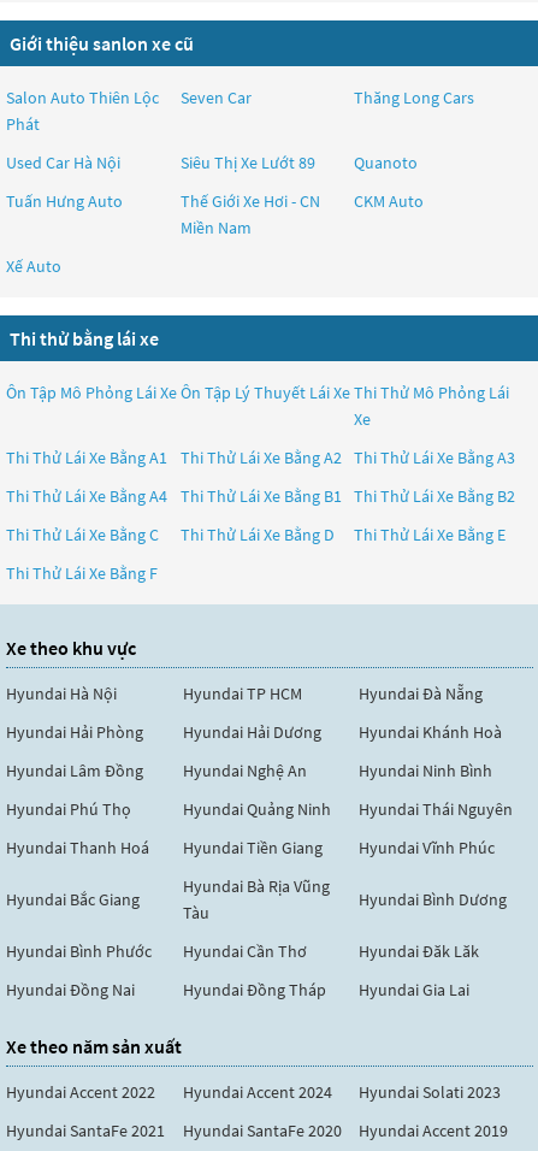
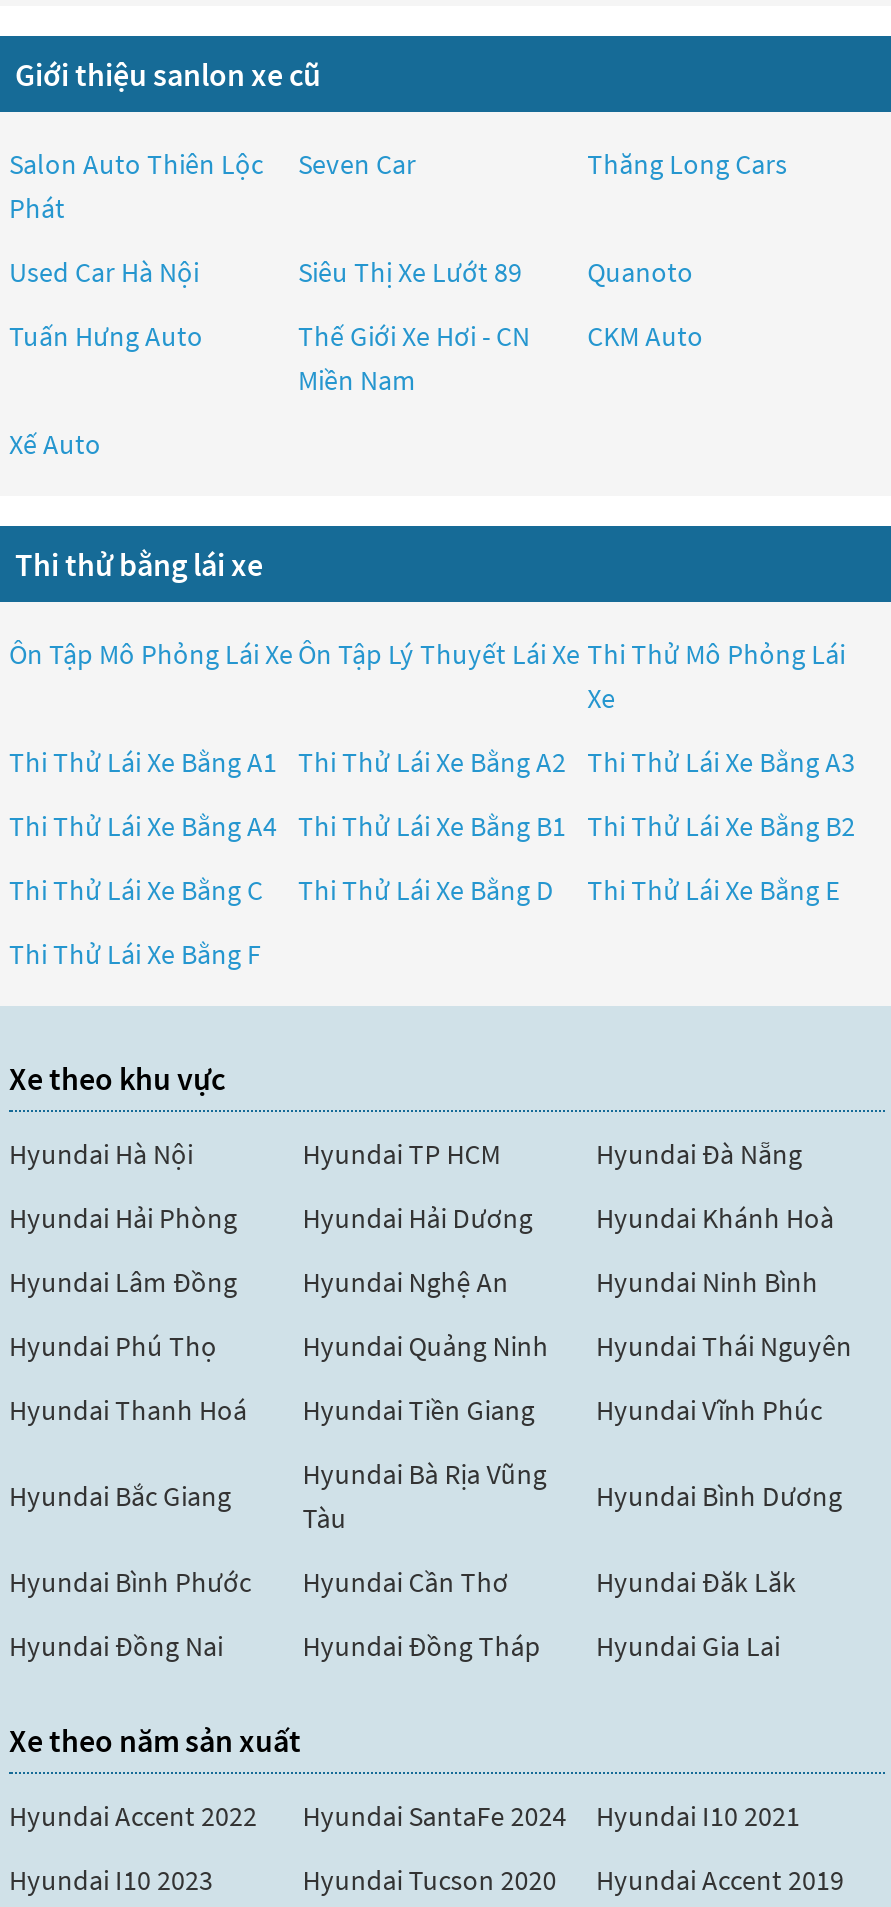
- Hyundai Accent 2024
+ Hyundai SantaFe 2024

- Hyundai Solati 2023
+ Hyundai I10 2021

- Hyundai SantaFe 2021
+ Hyundai I10 2023

- Hyundai SantaFe 2020
+ Hyundai Tucson 2020
